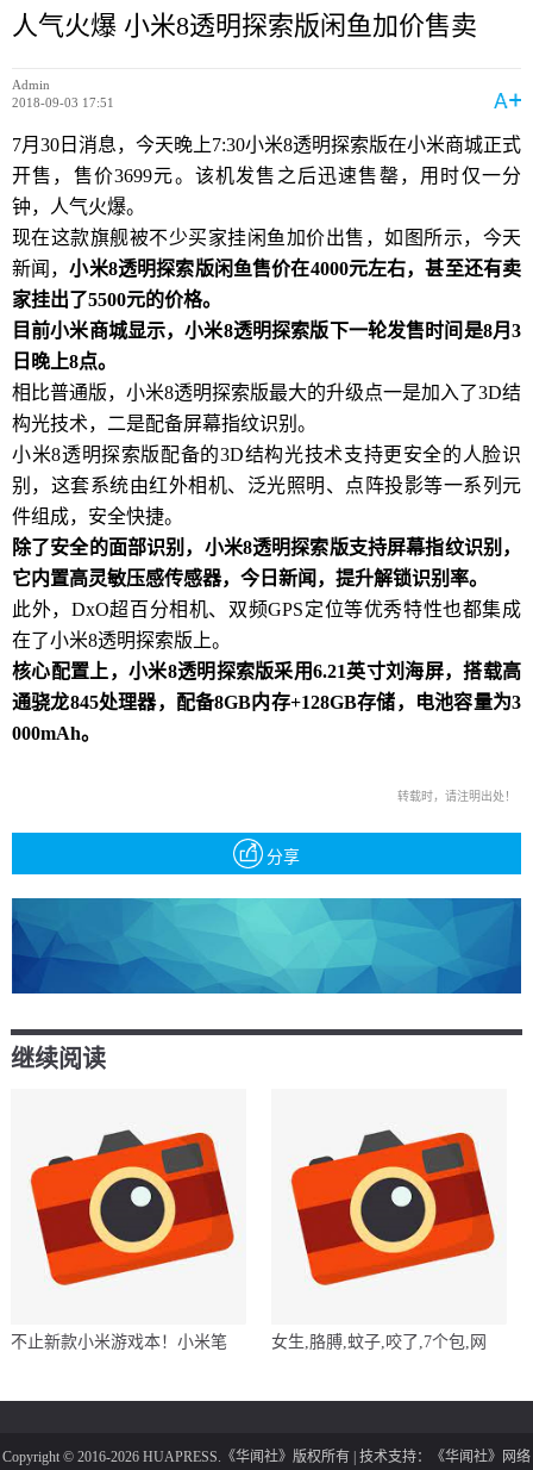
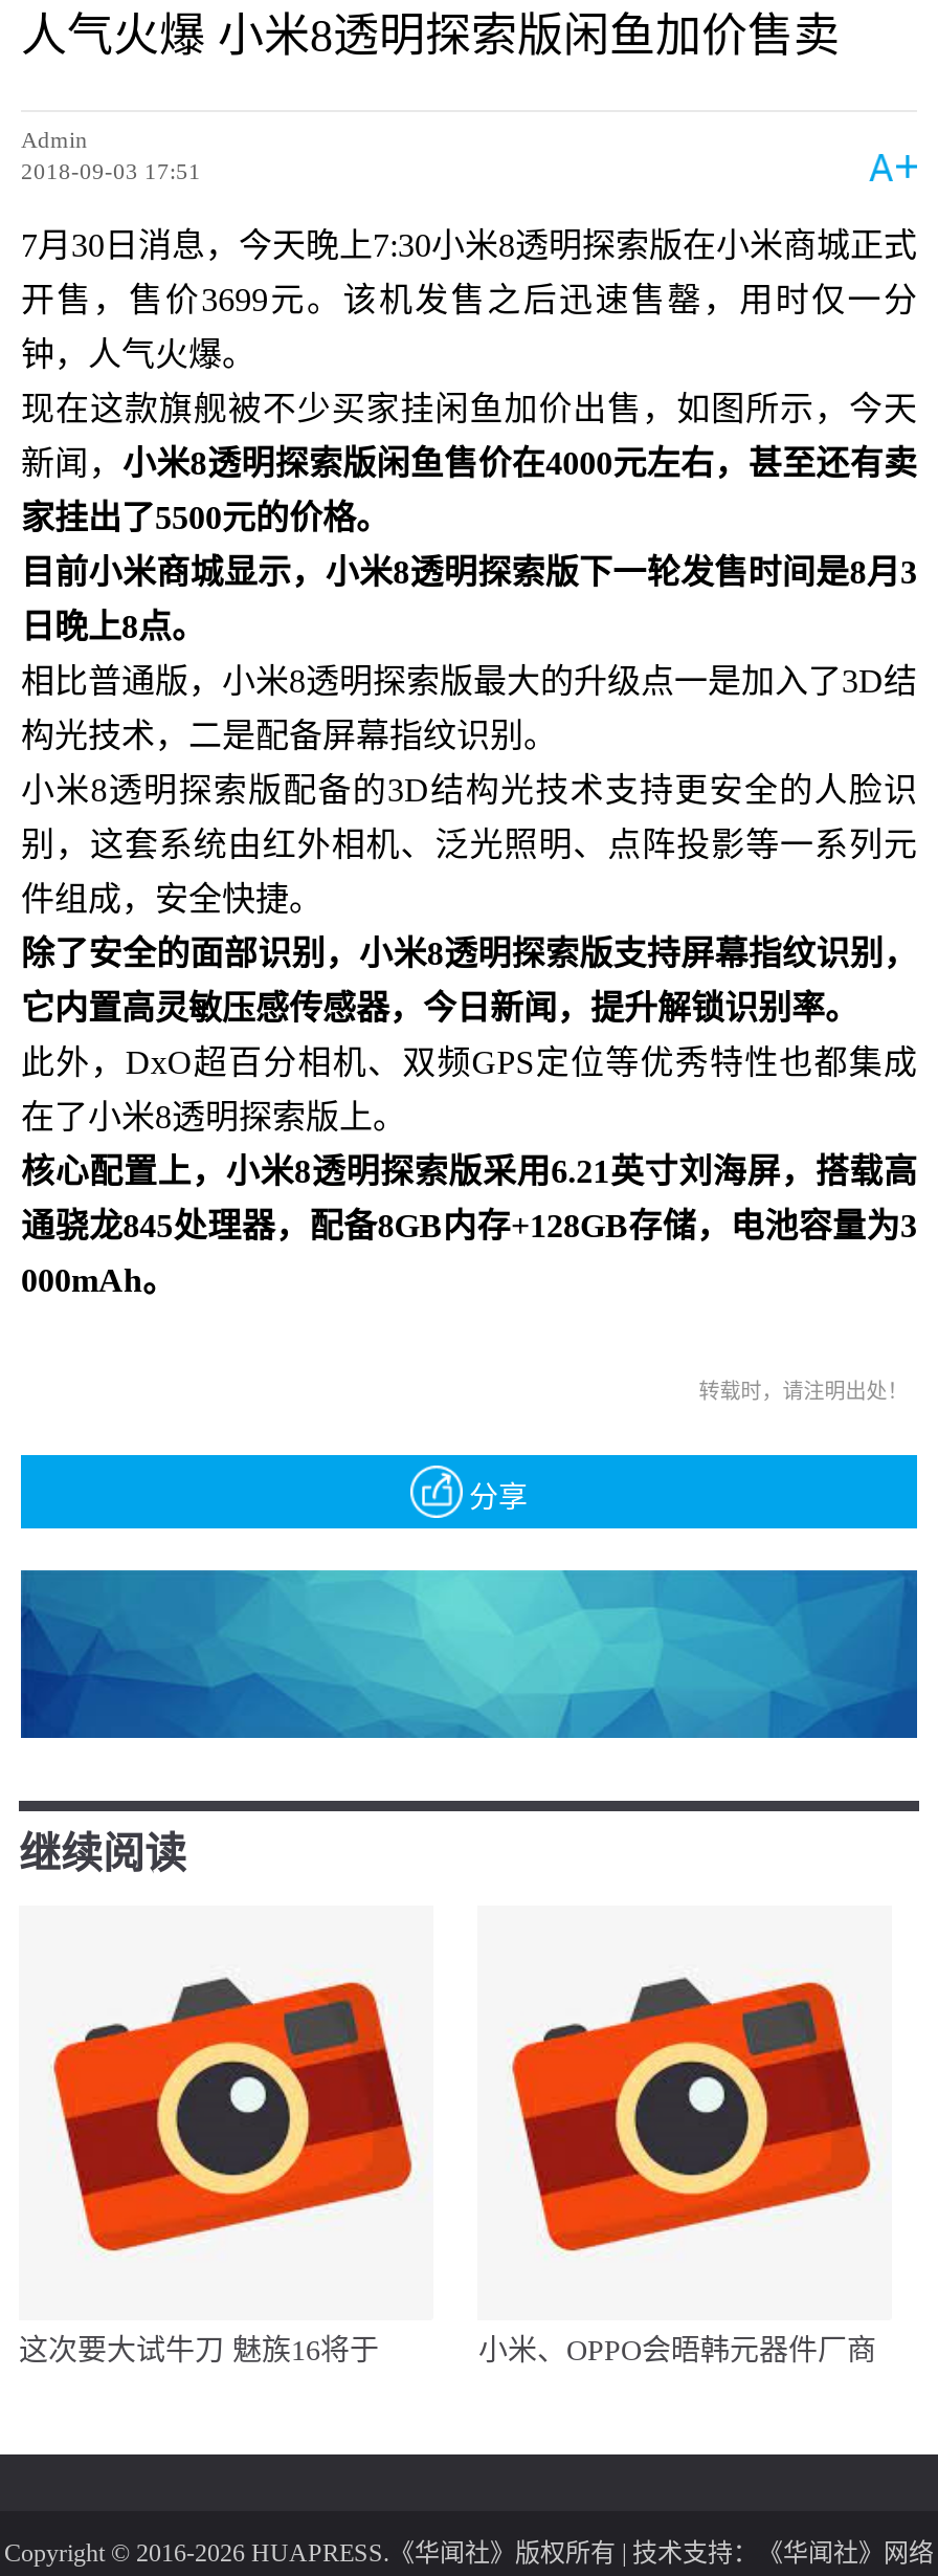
- 不止新款小米游戏本！小米笔
- 女生,胳膊,蚊子,咬了,7个包,网
+ 这次要大试牛刀 魅族16将于
+ 小米、OPPO会晤韩元器件厂商
